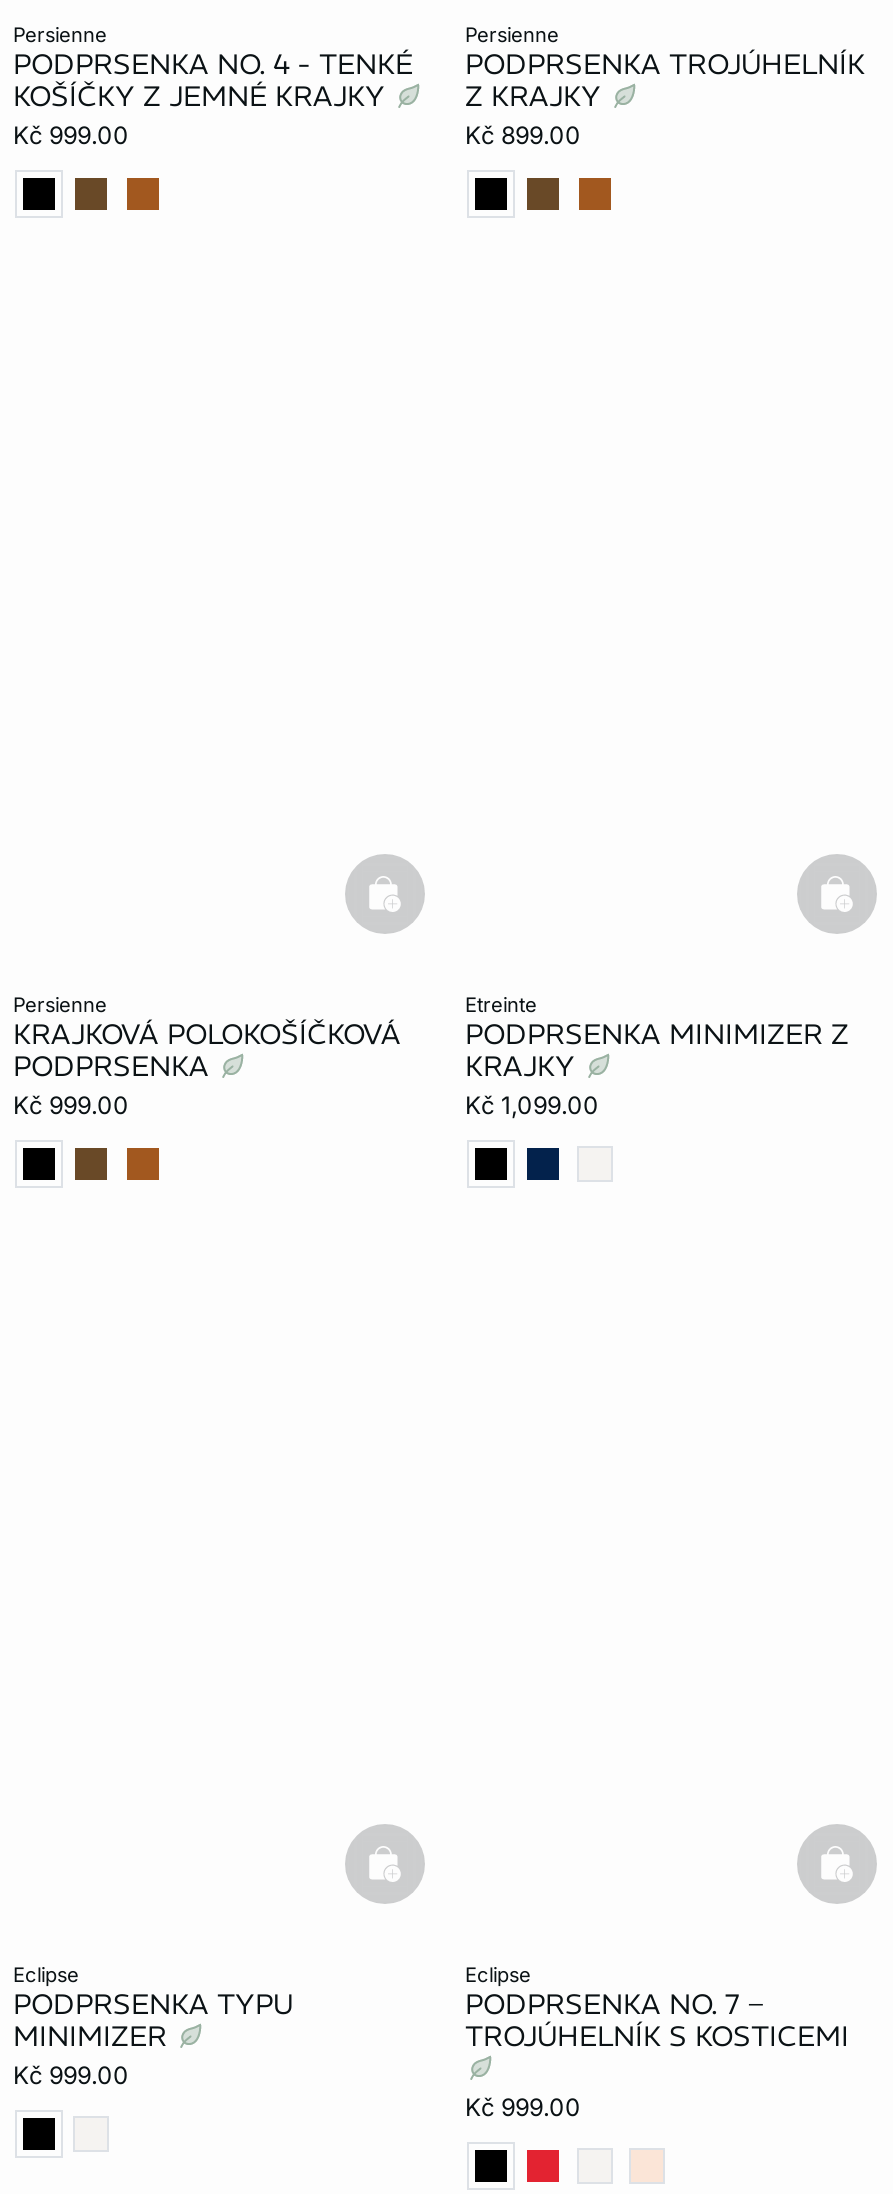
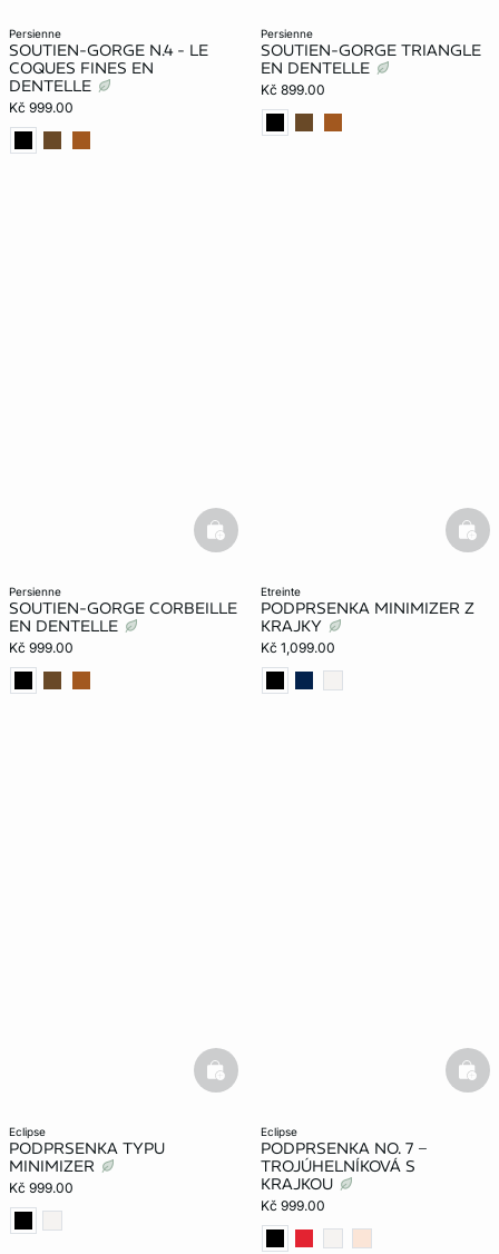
- PODPRSENKA NO. 4 - TENKÉ
- KOŠÍČKY Z JEMNÉ KRAJKY
+ SOUTIEN-GORGE N.4 - LE
+ COQUES FINES EN
+ DENTELLE

- PODPRSENKA TROJÚHELNÍK
- Z KRAJKY
+ SOUTIEN-GORGE TRIANGLE
+ EN DENTELLE

- KRAJKOVÁ POLOKOŠÍČKOVÁ
- PODPRSENKA
+ SOUTIEN-GORGE CORBEILLE
+ EN DENTELLE

- TROJÚHELNÍK S KOSTICEMI
+ TROJÚHELNÍKOVÁ S
+ KRAJKOU
